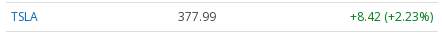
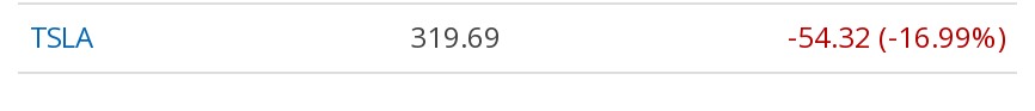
- 377.99
- +8.42 (+2.23%)
+ 319.69
+ -54.32 (-16.99%)
